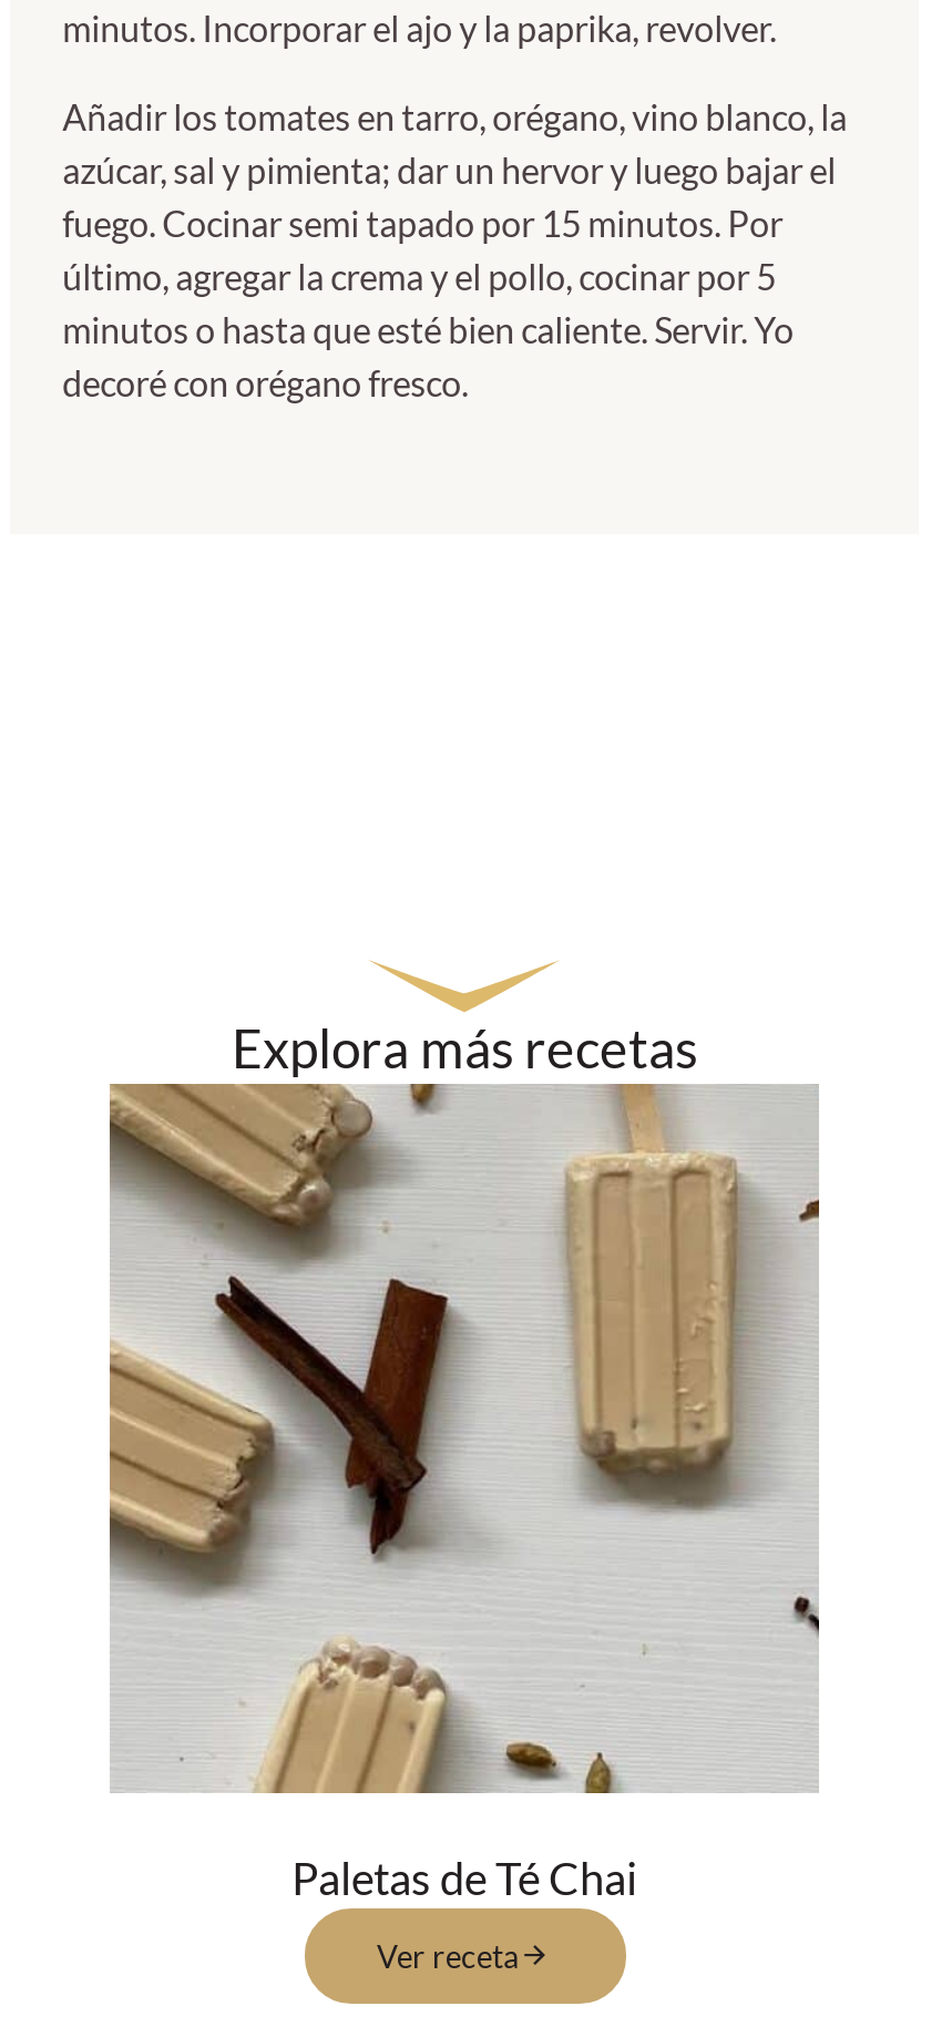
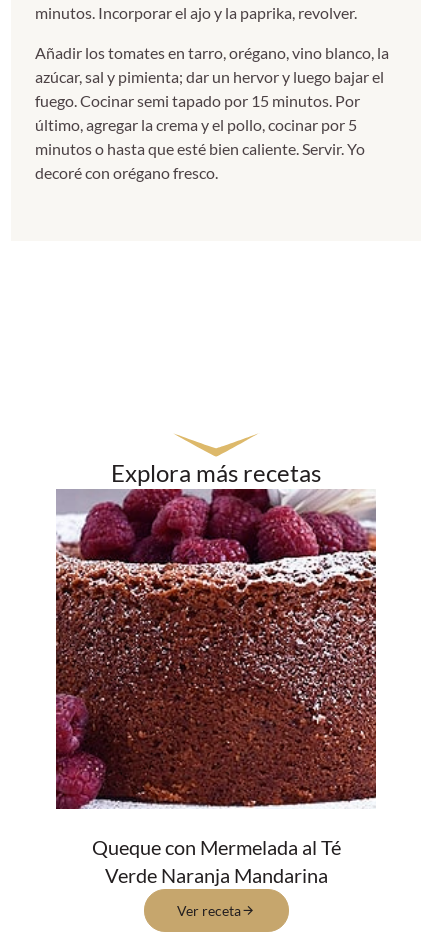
- [image]
- Paletas de Té Chai
+ [image]
+ Queque con Mermelada al Té
+ Verde Naranja Mandarina
